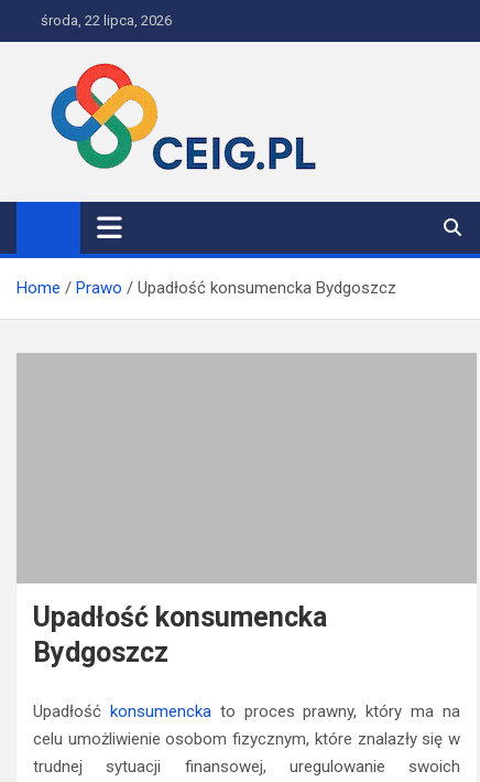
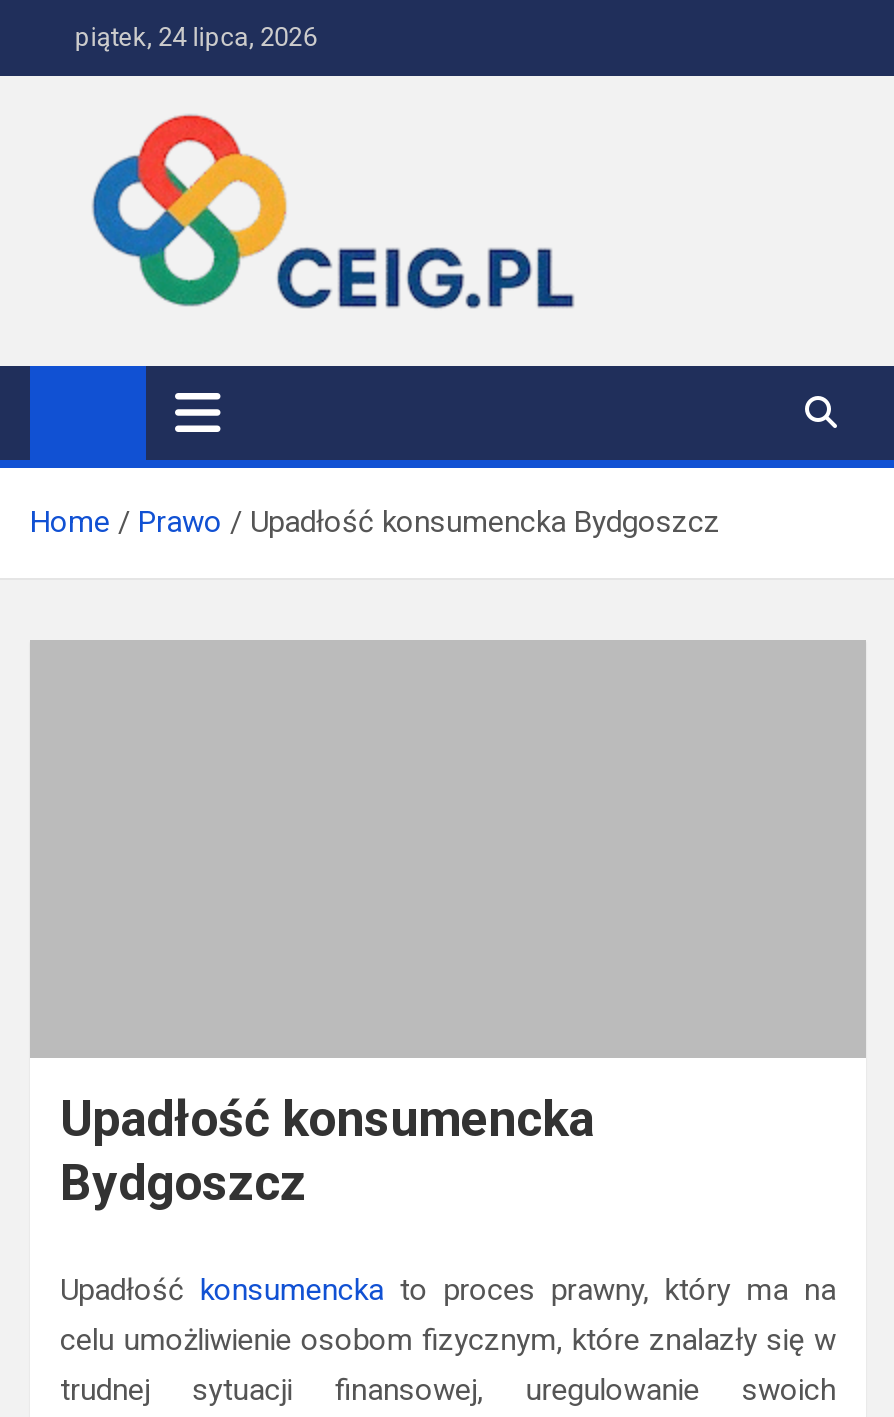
- środa, 22 lipca, 2026
+ piątek, 24 lipca, 2026
